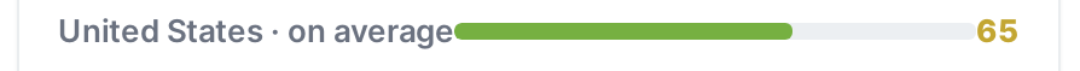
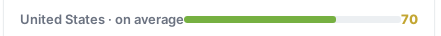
- 65
+ 70
